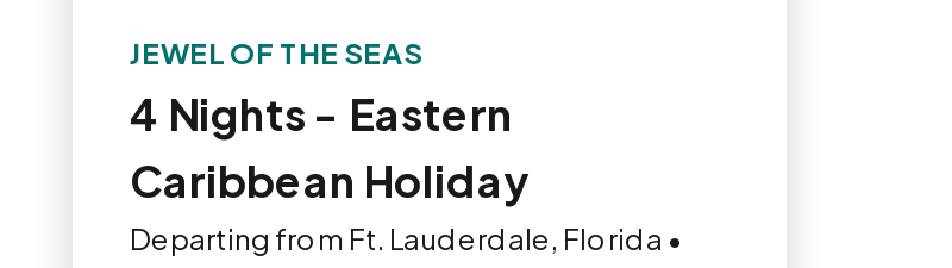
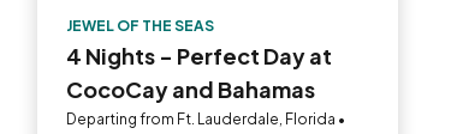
- 4 Nights - Eastern
- Caribbean Holiday
+ 4 Nights - Perfect Day at
+ CocoCay and Bahamas
